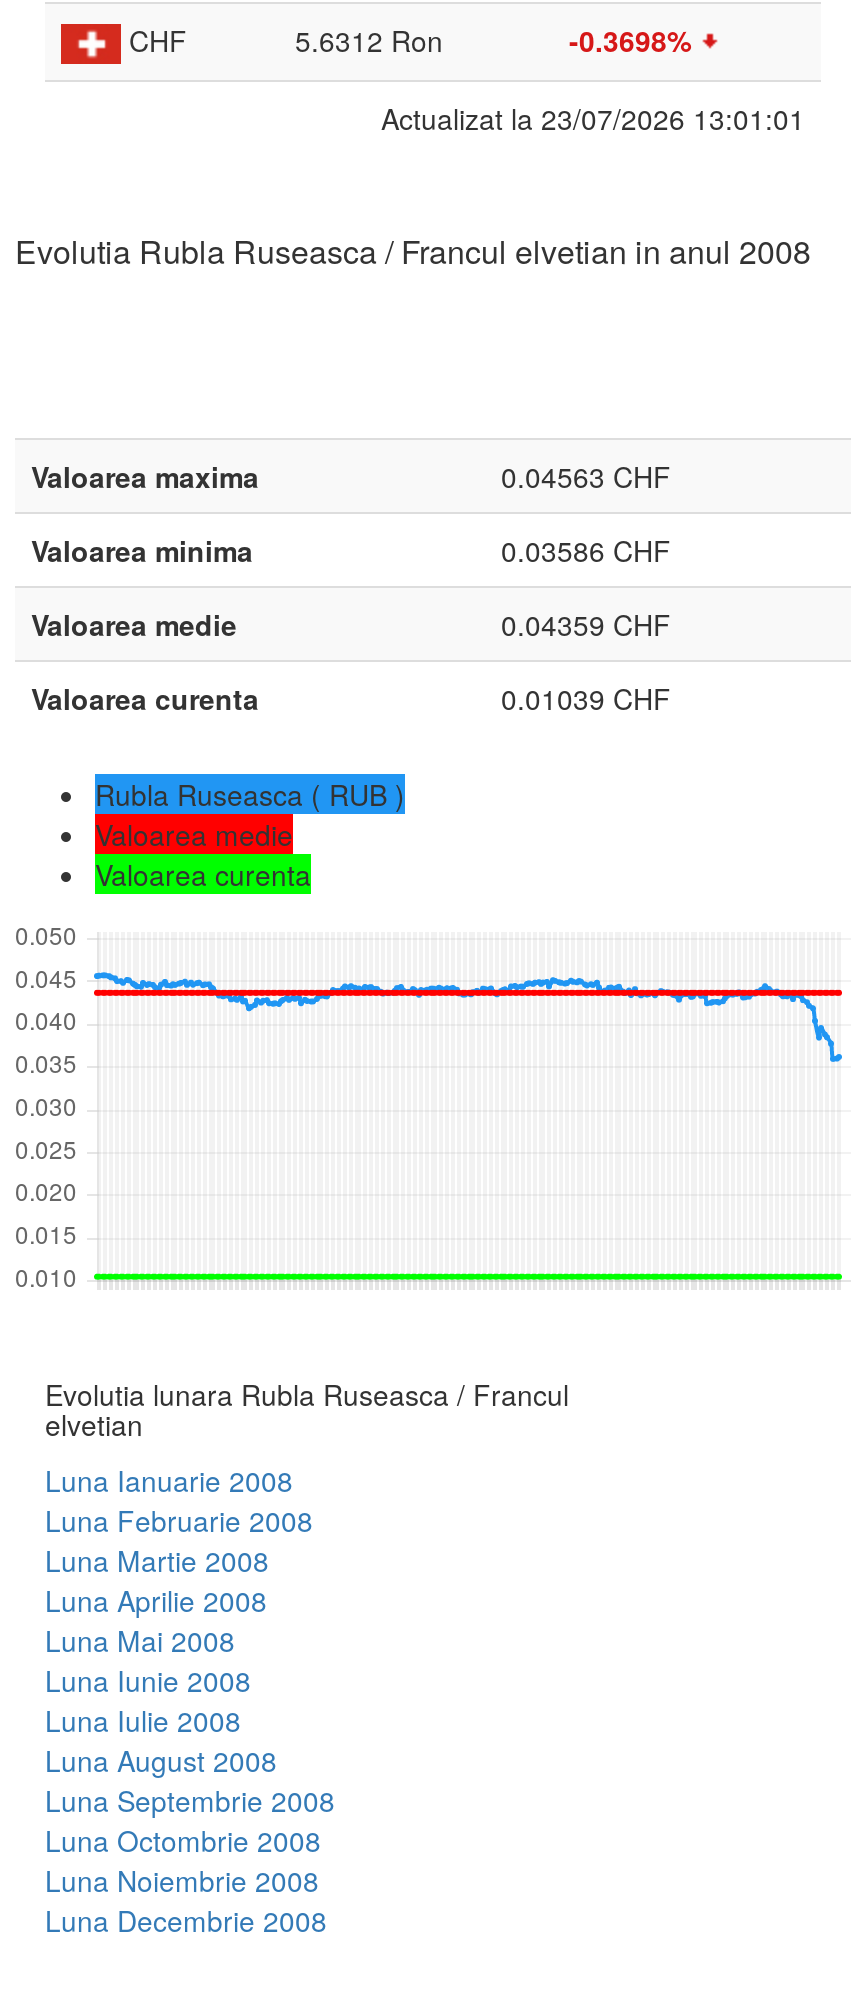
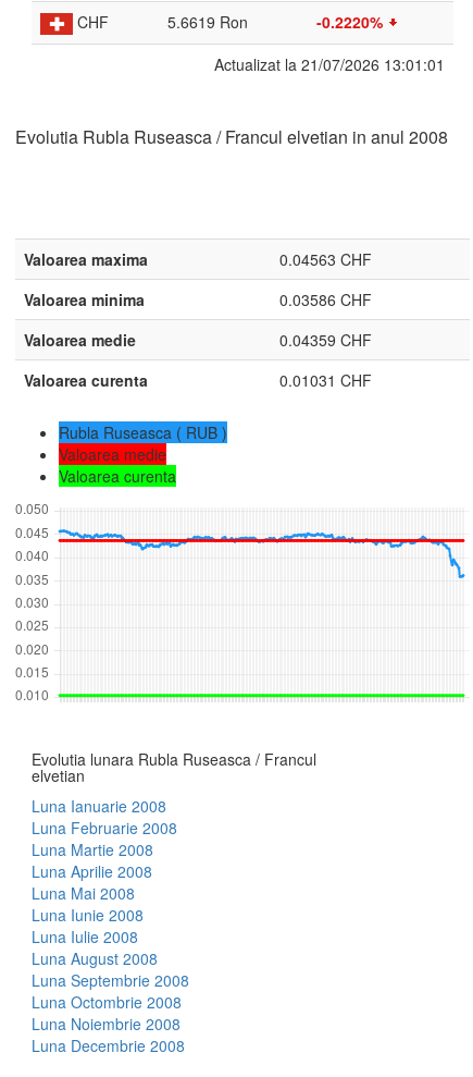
- 5.6312 Ron
+ 5.6619 Ron

- -0.3698%
+ -0.2220%

- Actualizat la 23/07/2026 13:01:01
+ Actualizat la 21/07/2026 13:01:01

- 0.01039 CHF
+ 0.01031 CHF
